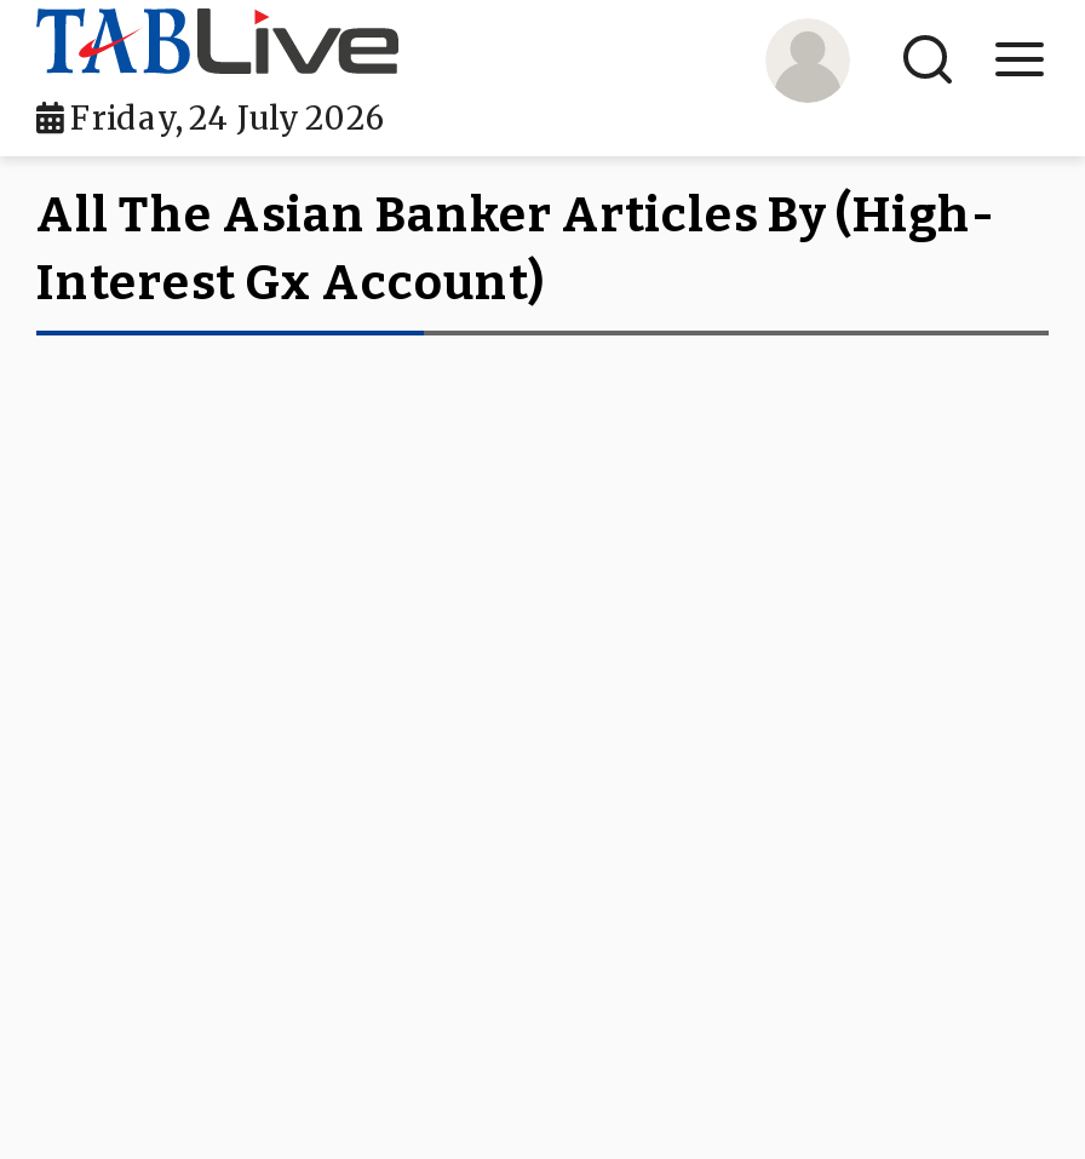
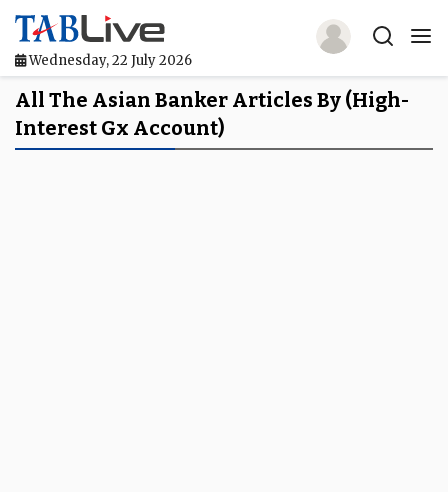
- Friday, 24 July 2026
+ Wednesday, 22 July 2026
